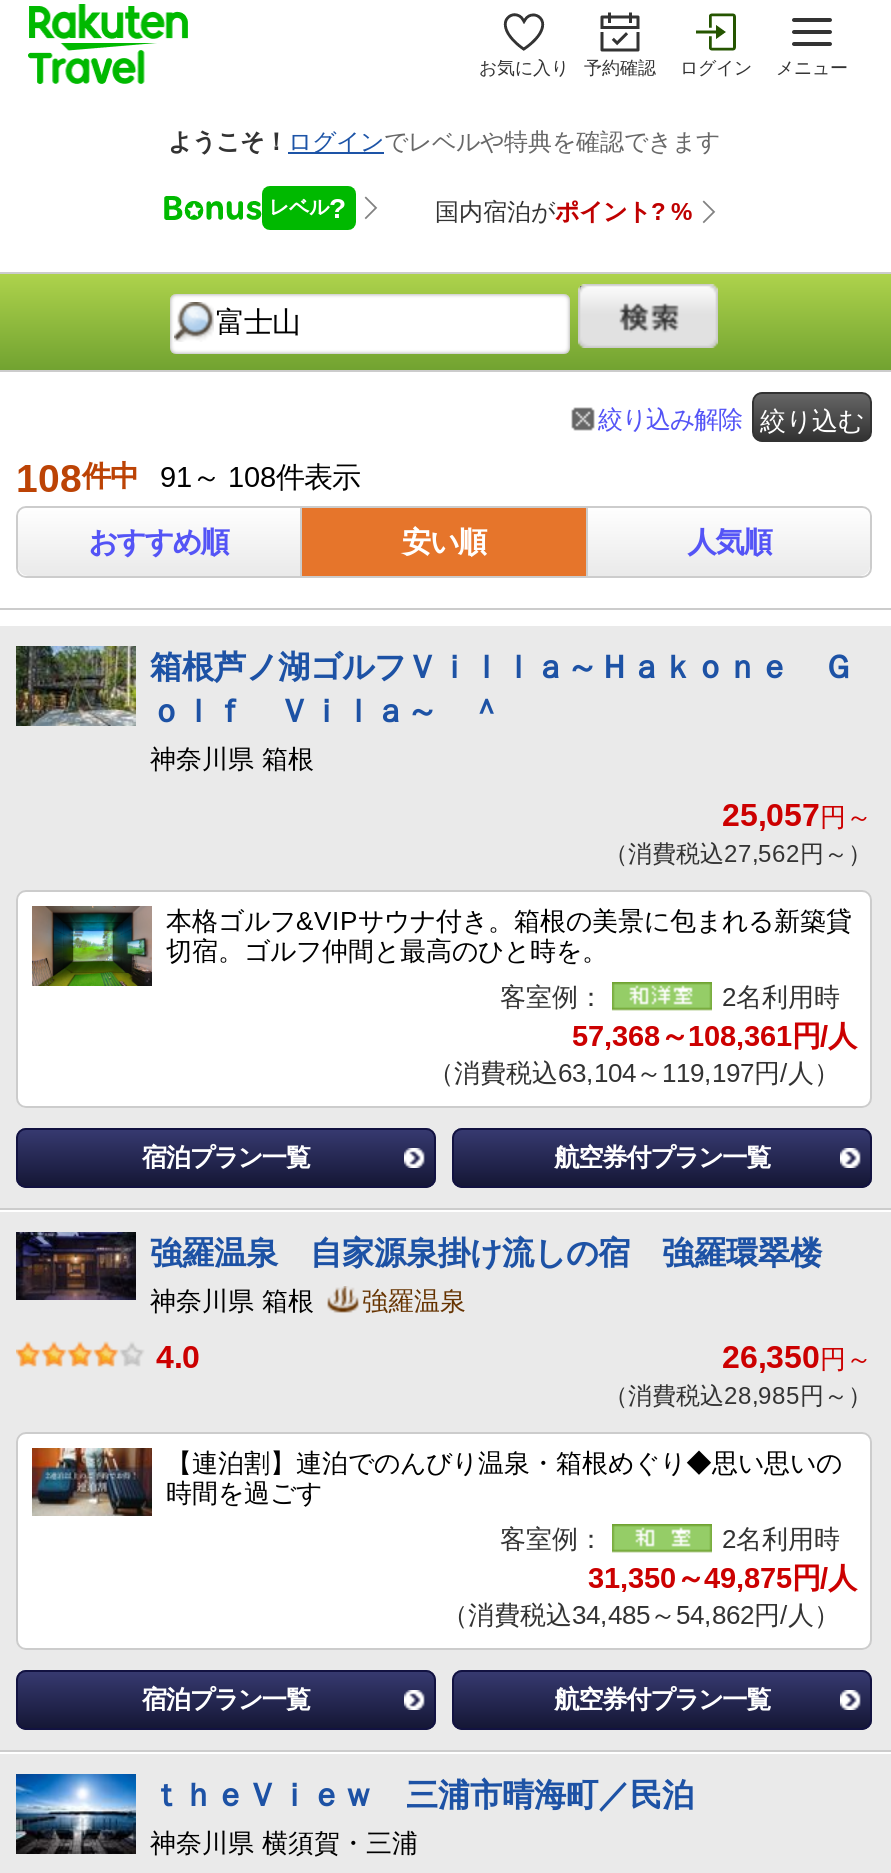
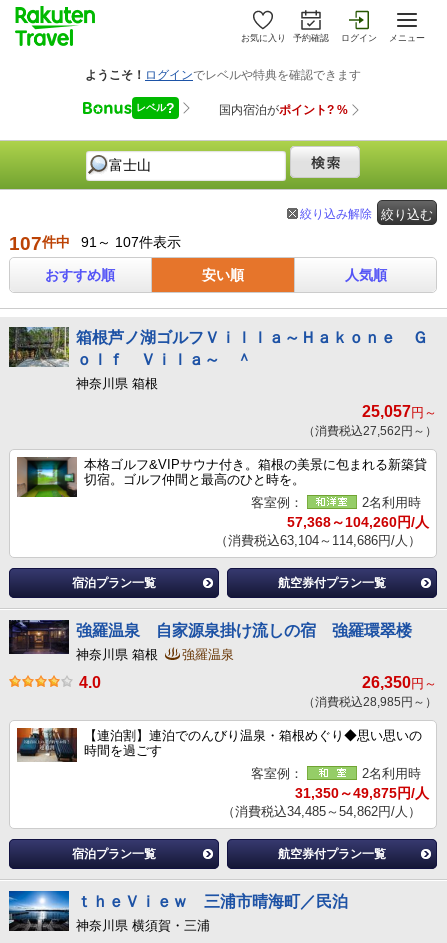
- 108件中 91～ 108件表示
+ 107件中 91～ 107件表示

- 57,368～108,361円/人
+ 57,368～104,260円/人

- （消費税込63,104～119,197円/人）
+ （消費税込63,104～114,686円/人）
